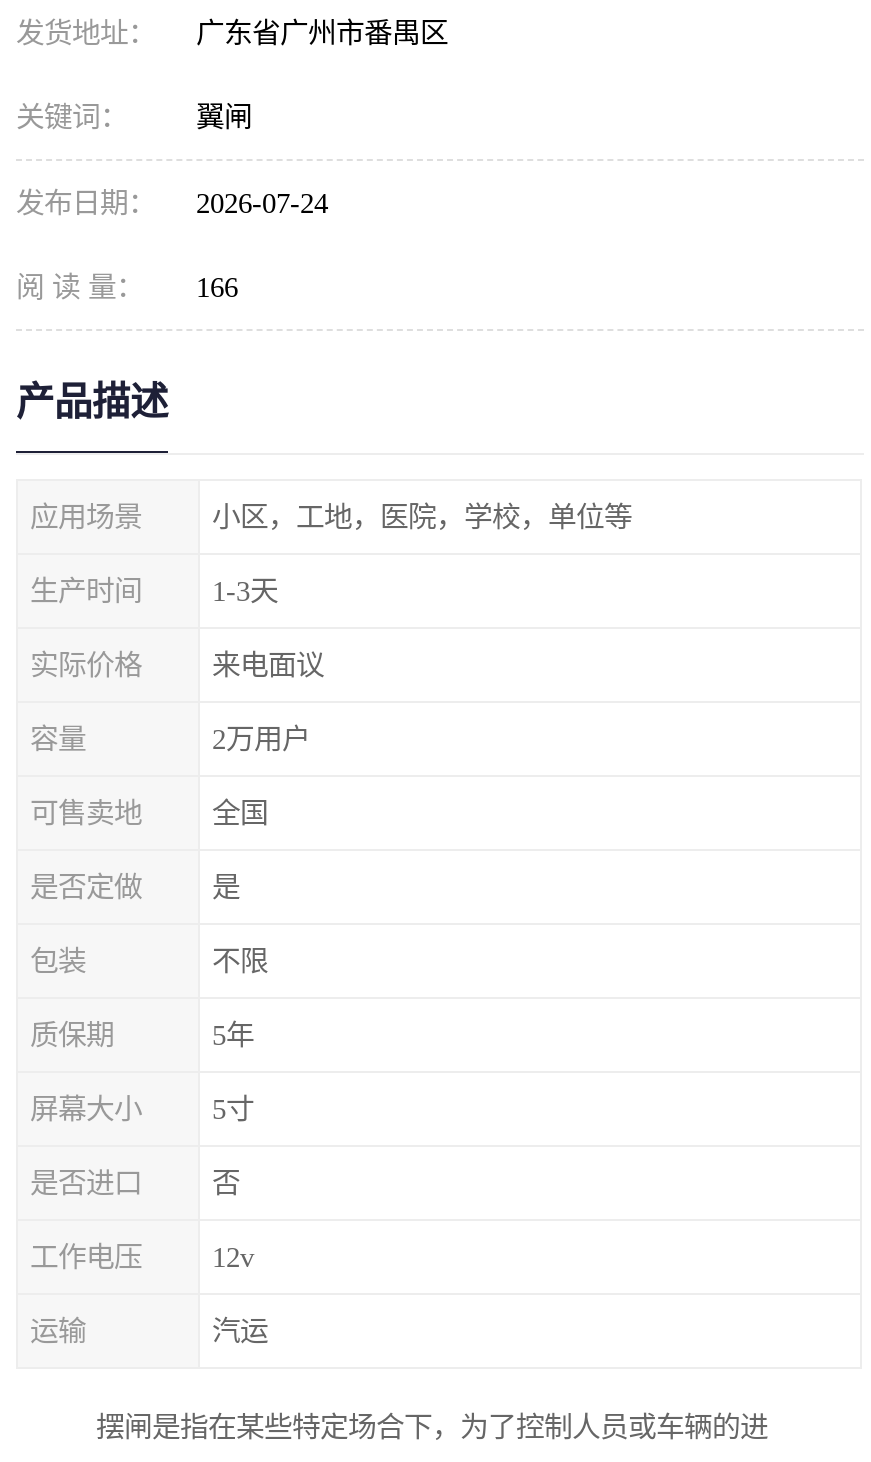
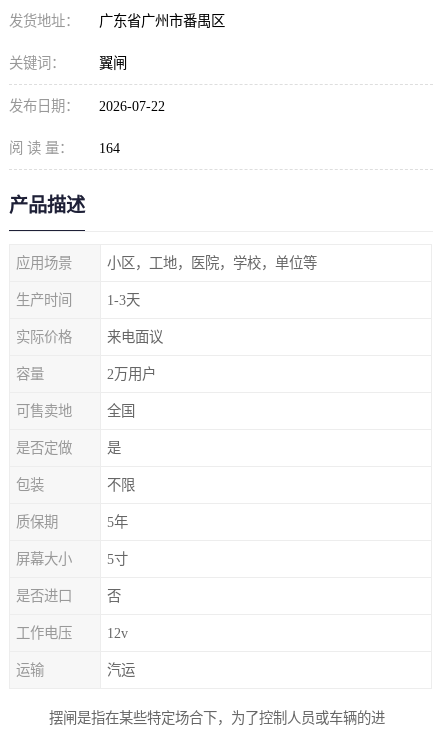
- 发布日期： 2026-07-24
+ 发布日期： 2026-07-22

- 阅 读 量： 166
+ 阅 读 量： 164
